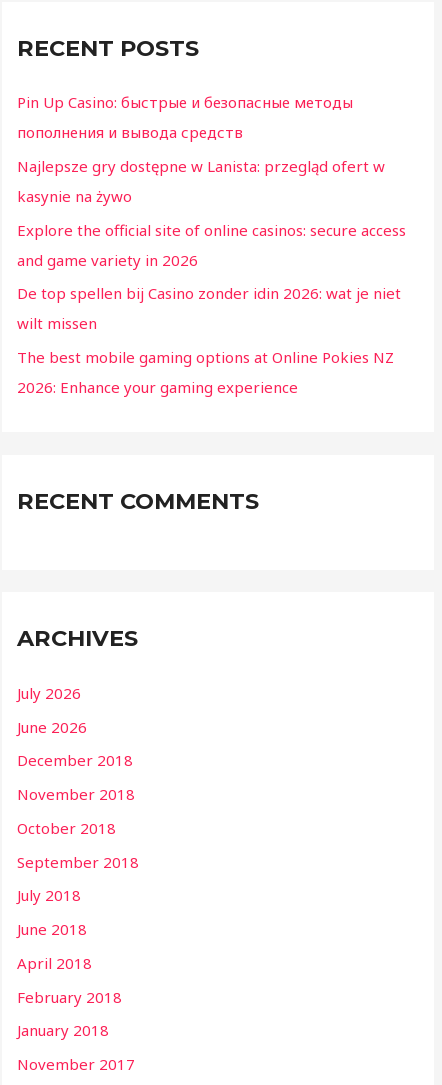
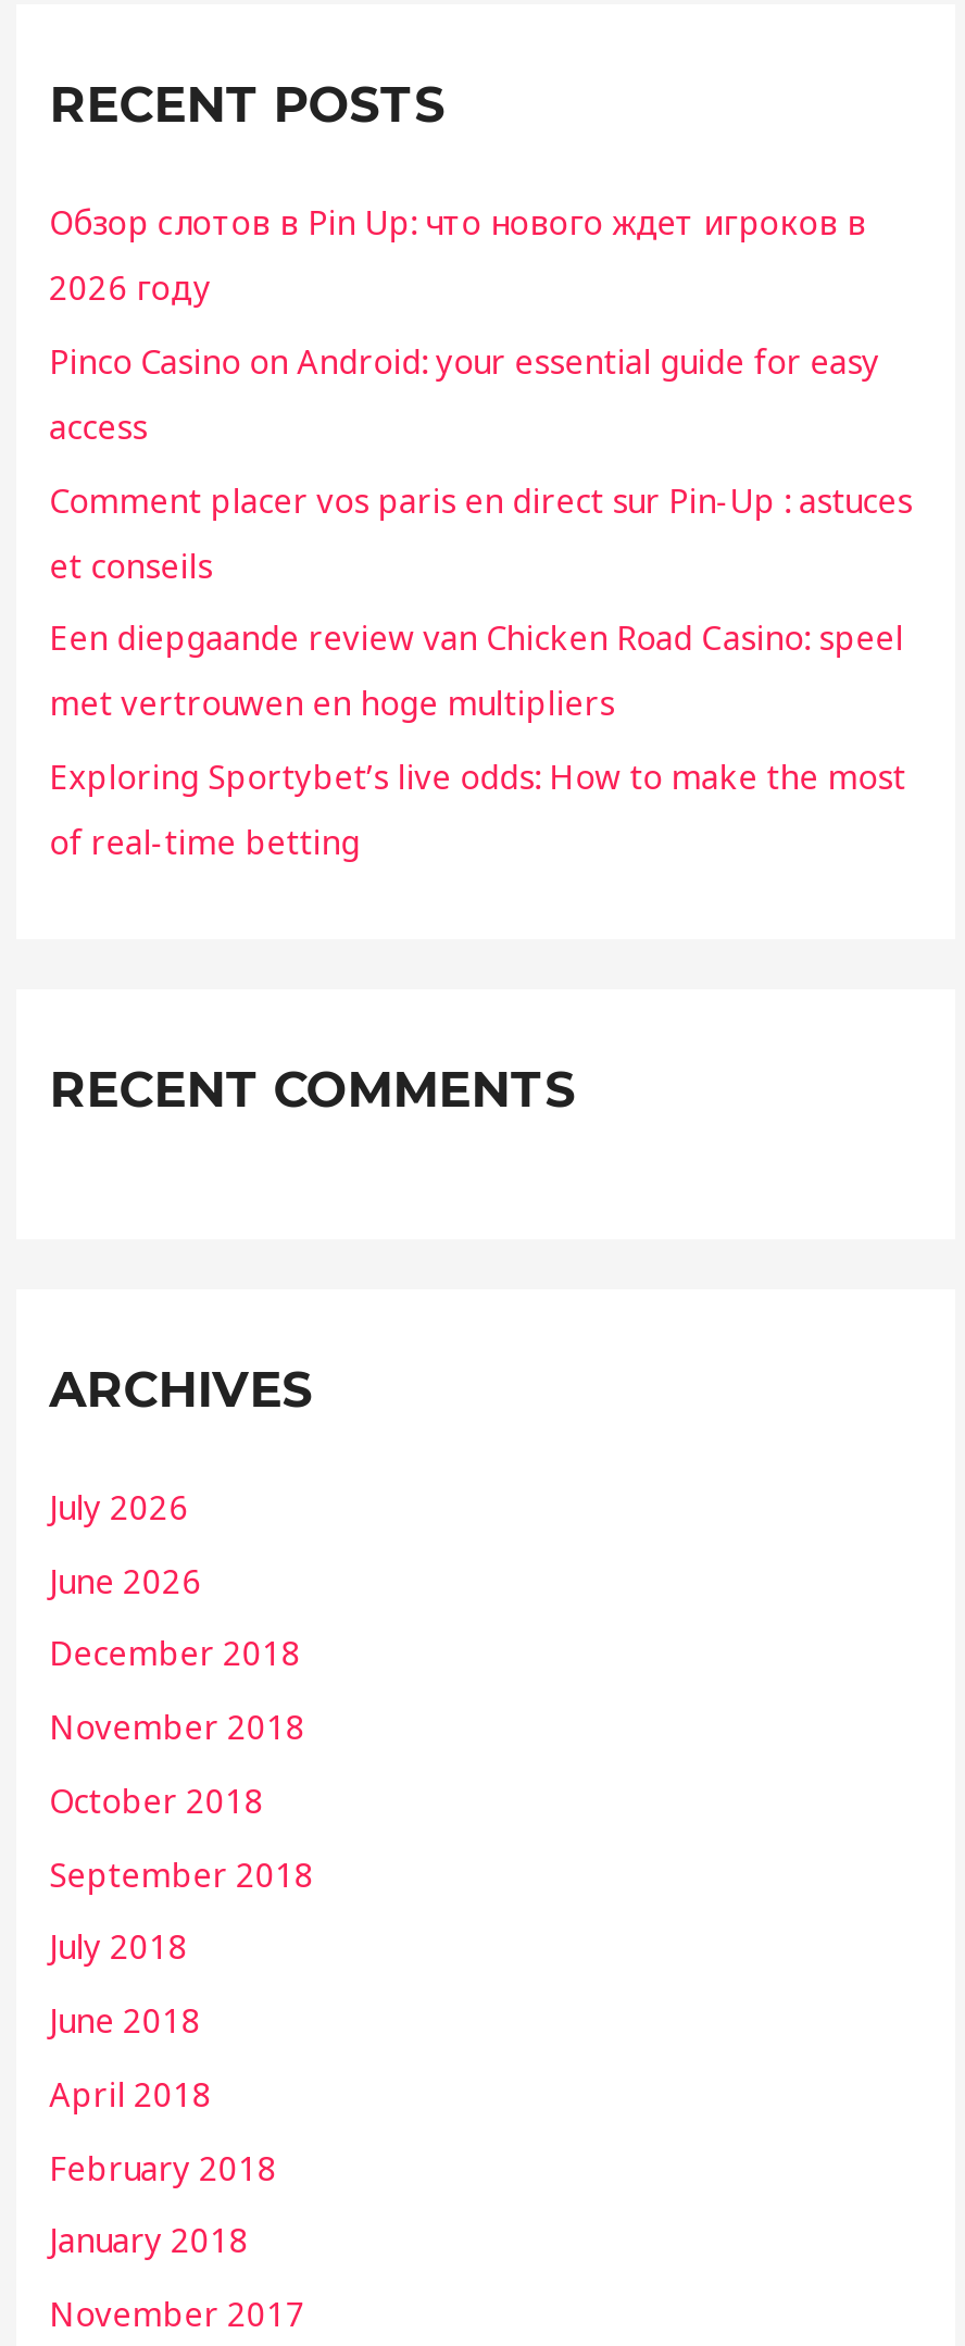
- Pin Up Casino: быстрые и безопасные методы
+ Обзор слотов в Pin Up: что нового ждет игроков в

- пополнения и вывода средств
+ 2026 году

- Najlepsze gry dostępne w Lanista: przegląd ofert w
+ Pinco Casino on Android: your essential guide for easy

- kasynie na żywo
+ access

- Explore the official site of online casinos: secure access
+ Comment placer vos paris en direct sur Pin-Up : astuces

- and game variety in 2026
+ et conseils

- De top spellen bij Casino zonder idin 2026: wat je niet
+ Een diepgaande review van Chicken Road Сasino: speel

- wilt missen
+ met vertrouwen en hoge multipliers

- The best mobile gaming options at Online Pokies NZ
+ Exploring Sportybet’s live odds: How to make the most

- 2026: Enhance your gaming experience
+ of real-time betting
